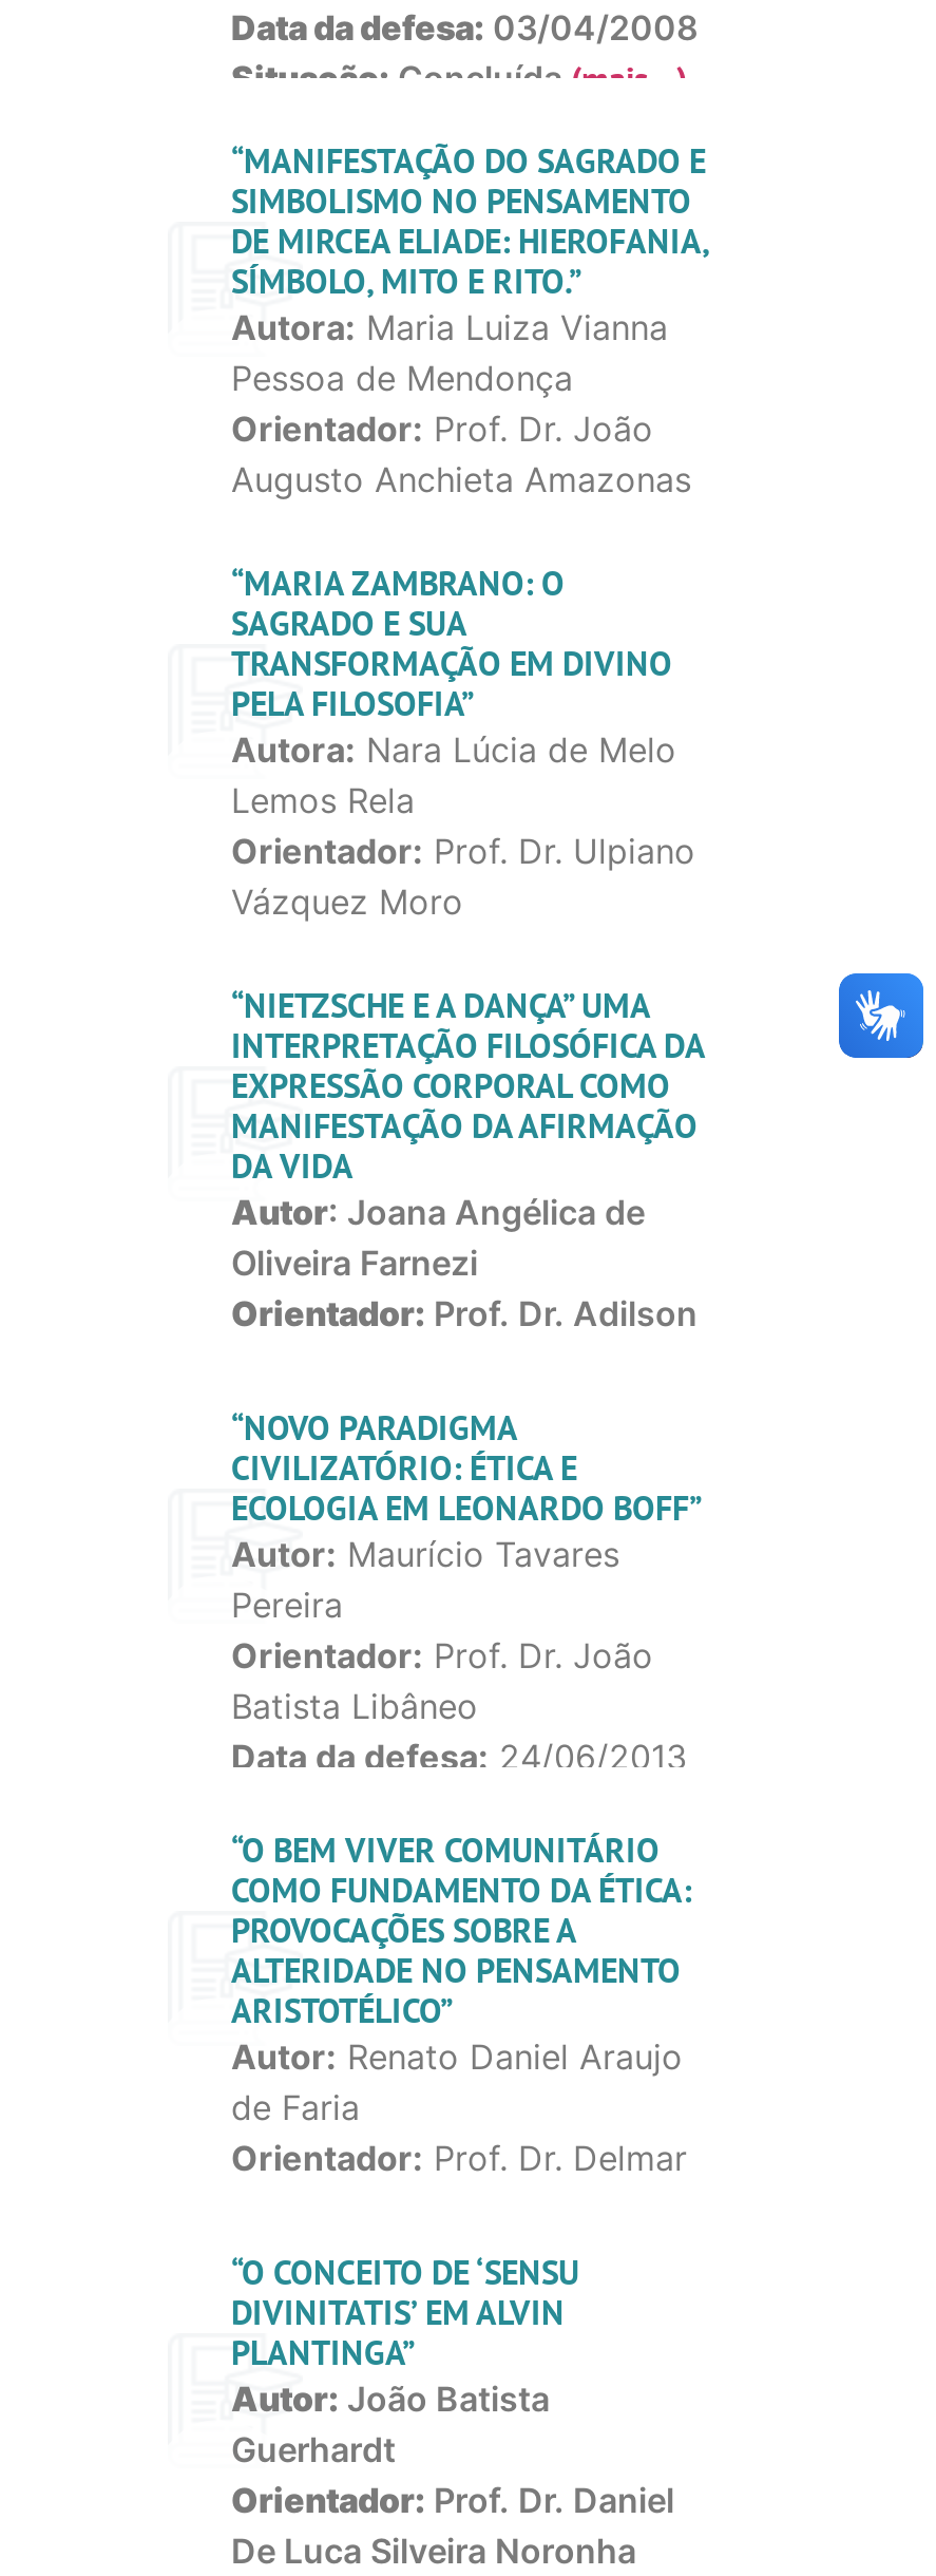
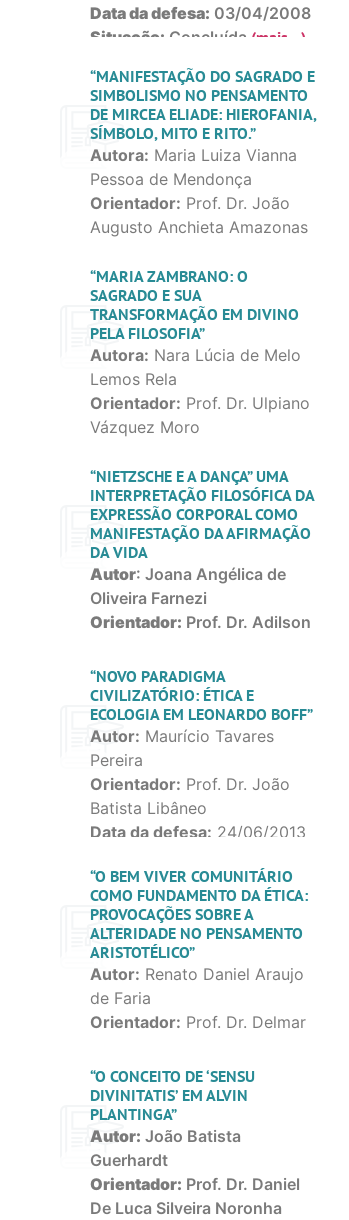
- [image]
